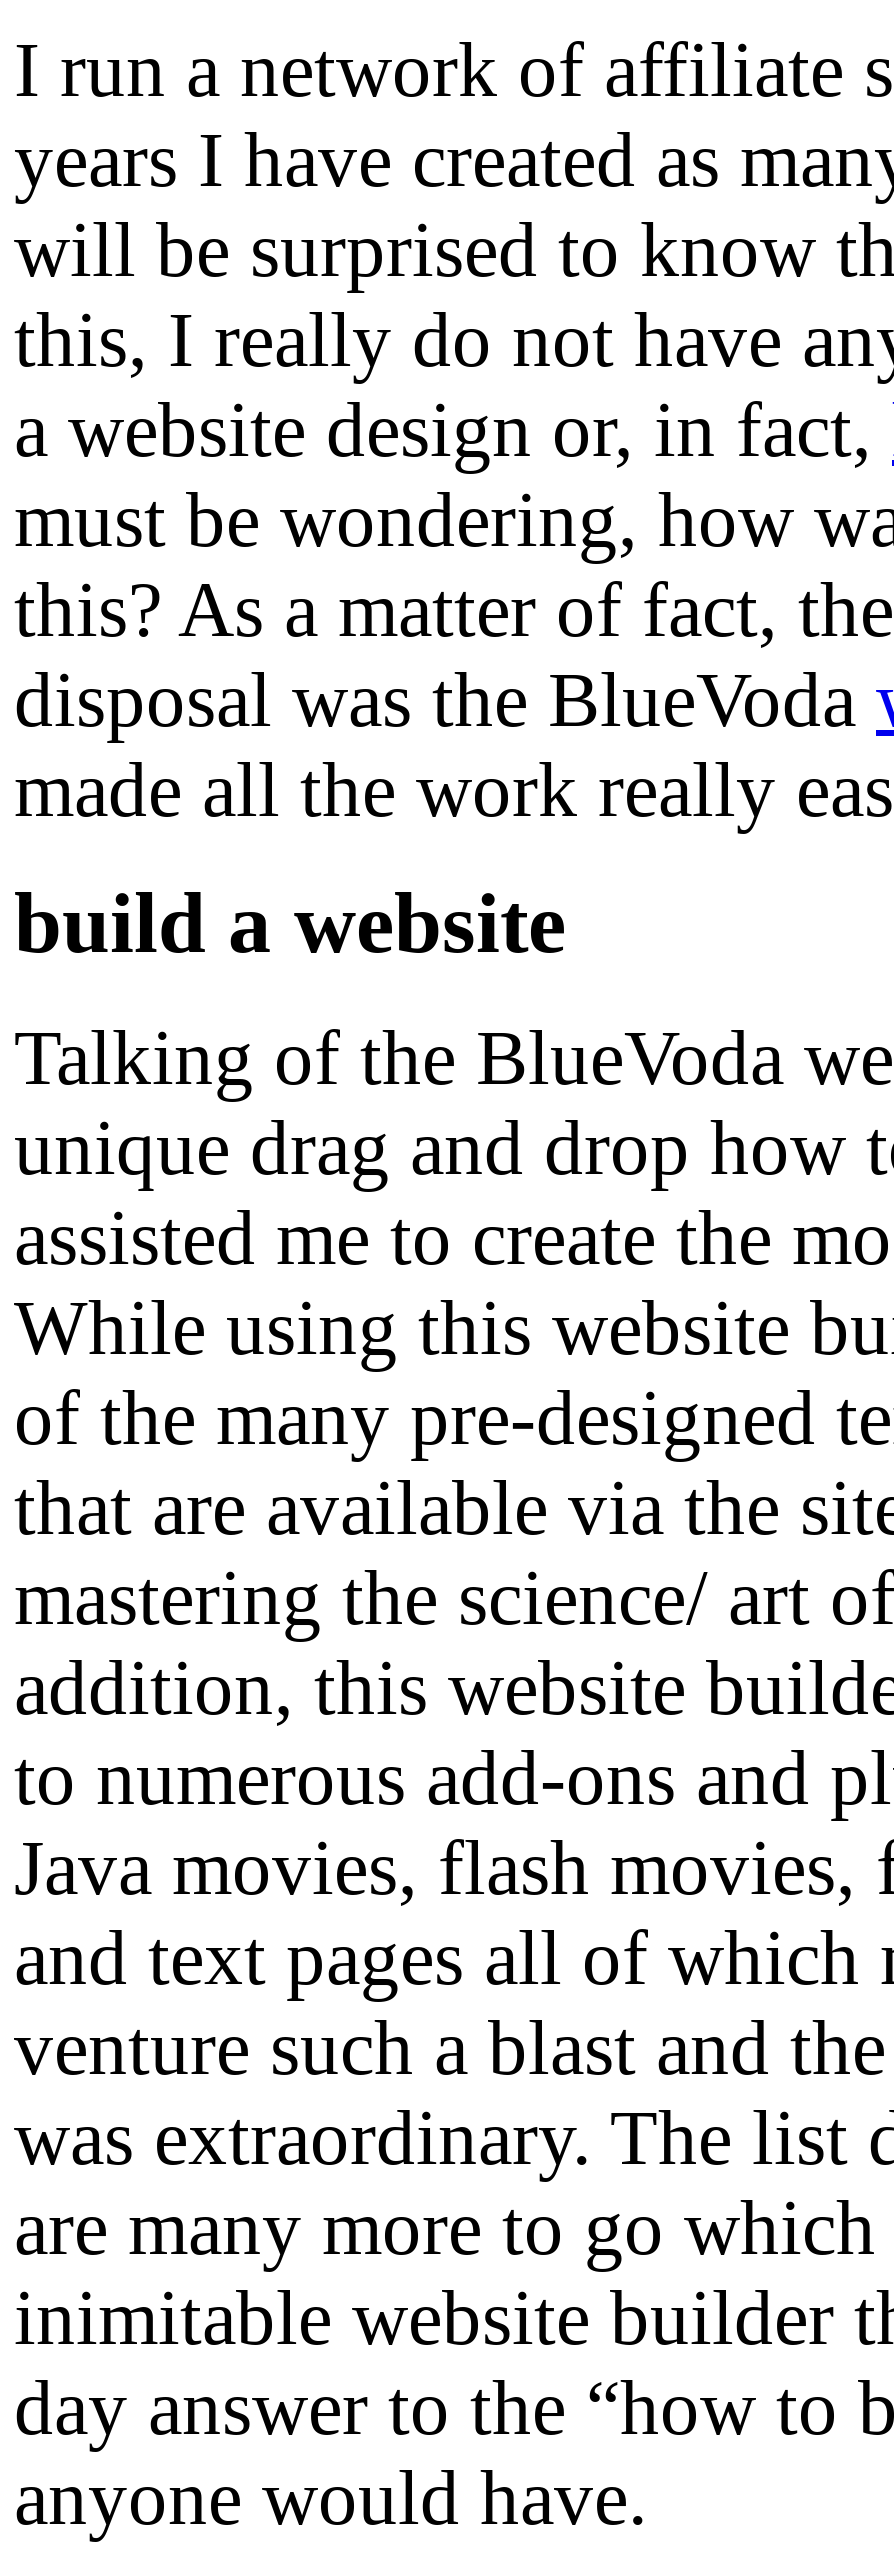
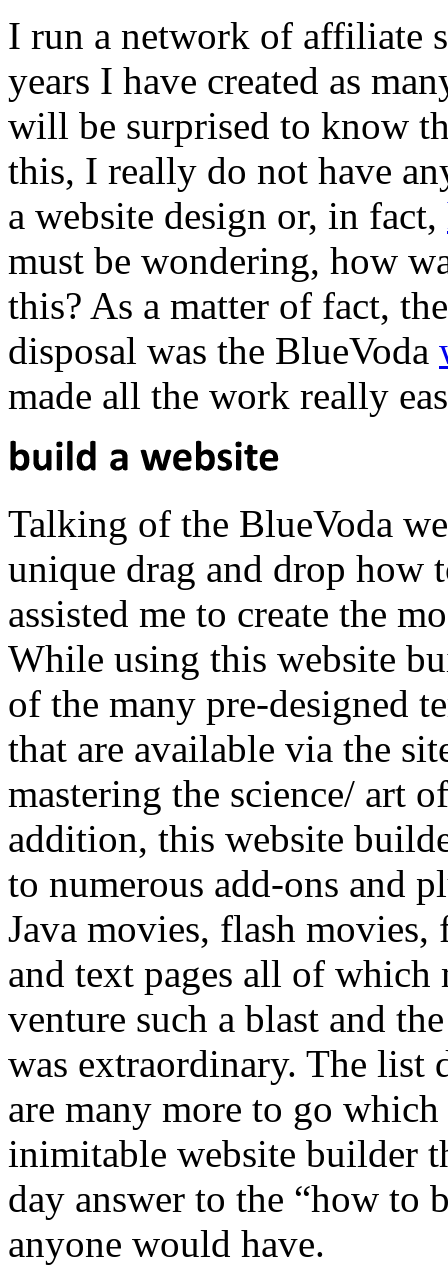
- build a website
